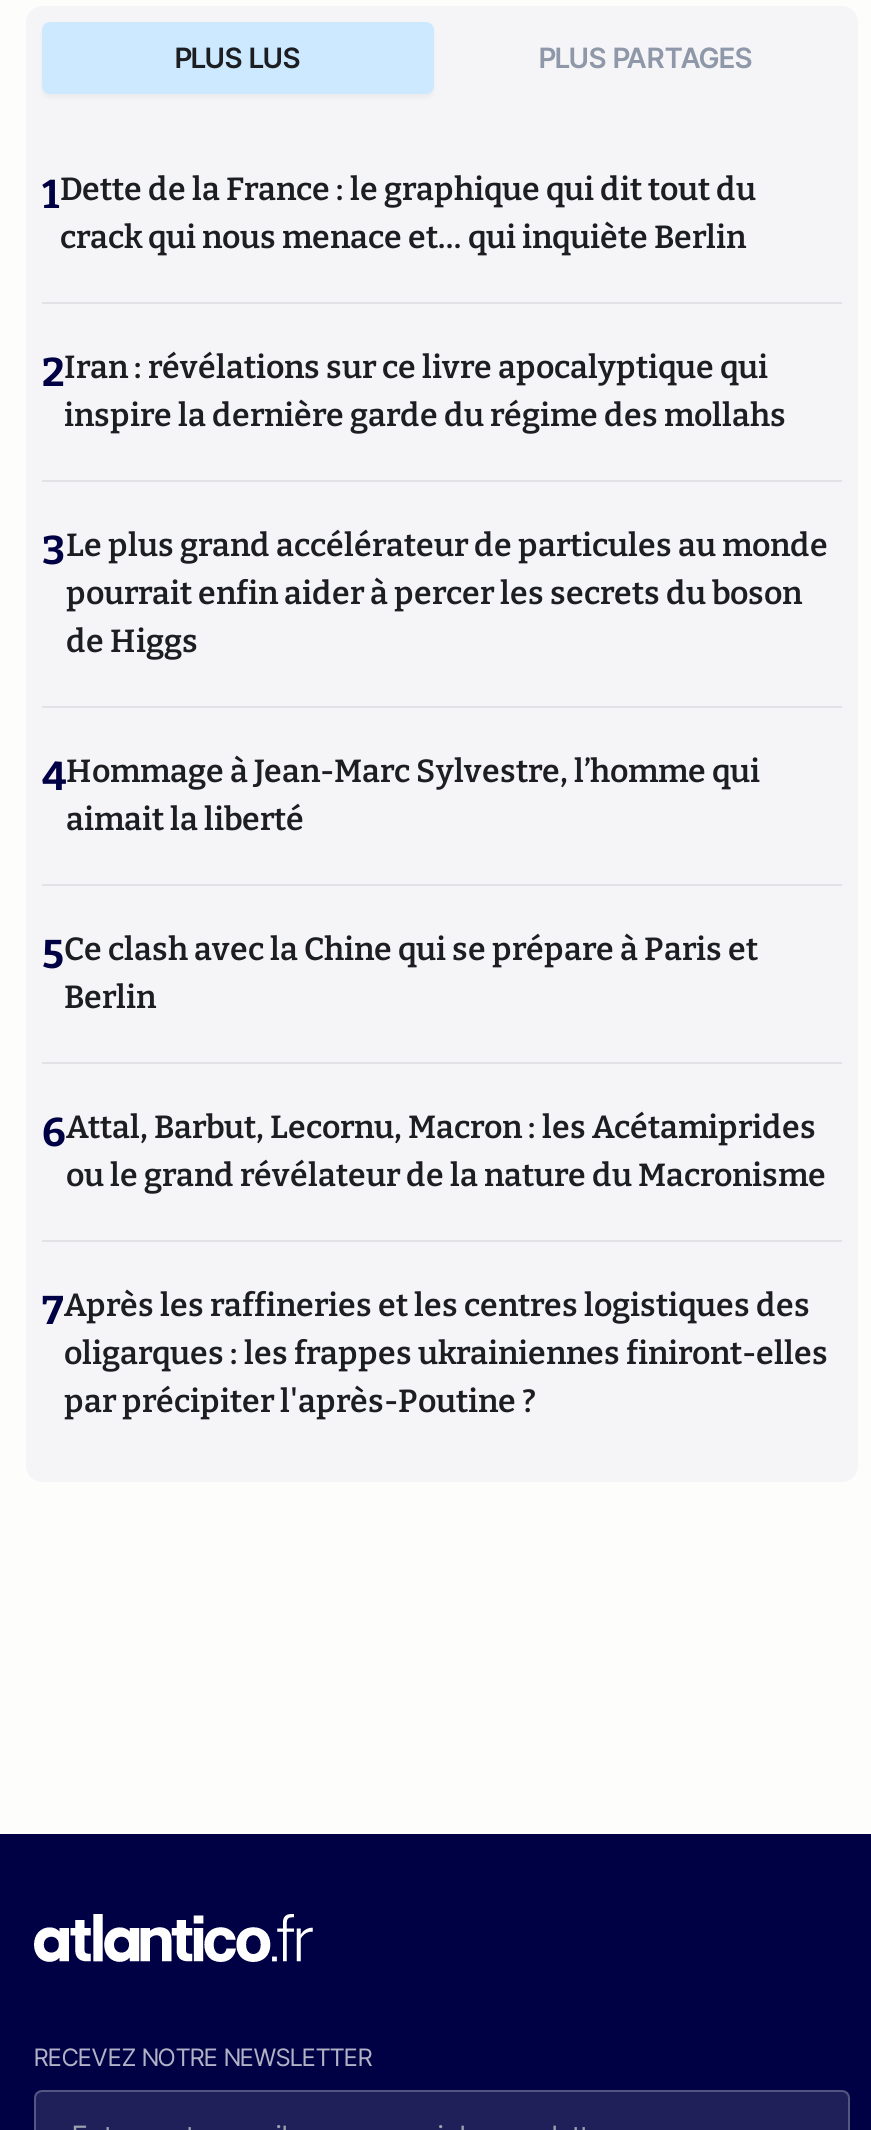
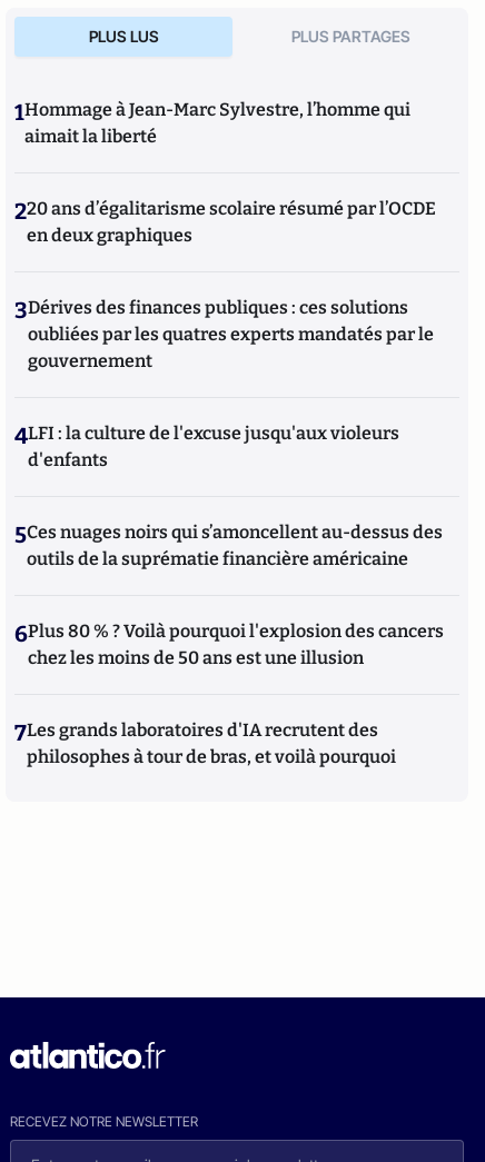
- 1Dette de la France : le graphique qui dit tout du
- crack qui nous menace et… qui inquiète Berlin
- 2Iran : révélations sur ce livre apocalyptique qui
- inspire la dernière garde du régime des mollahs
- 3Le plus grand accélérateur de particules au monde
- pourrait enfin aider à percer les secrets du boson
- de Higgs
- 4Hommage à Jean-Marc Sylvestre, l’homme qui
+ 1Hommage à Jean-Marc Sylvestre, l’homme qui

moved up: aimait la liberté

- 5Ce clash avec la Chine qui se prépare à Paris et
- Berlin
- 6Attal, Barbut, Lecornu, Macron : les Acétamiprides
- ou le grand révélateur de la nature du Macronisme
- 7Après les raffineries et les centres logistiques des
- oligarques : les frappes ukrainiennes finiront-elles
- par précipiter l'après-Poutine ?
+ 220 ans d’égalitarisme scolaire résumé par l’OCDE
+ en deux graphiques
+ 3Dérives des finances publiques : ces solutions
+ oubliées par les quatres experts mandatés par le
+ gouvernement
+ 4LFI : la culture de l'excuse jusqu'aux violeurs
+ d'enfants
+ 5Ces nuages noirs qui s’amoncellent au-dessus des
+ outils de la suprématie financière américaine
+ 6Plus 80 % ? Voilà pourquoi l'explosion des cancers
+ chez les moins de 50 ans est une illusion
+ 7Les grands laboratoires d'IA recrutent des
+ philosophes à tour de bras, et voilà pourquoi
